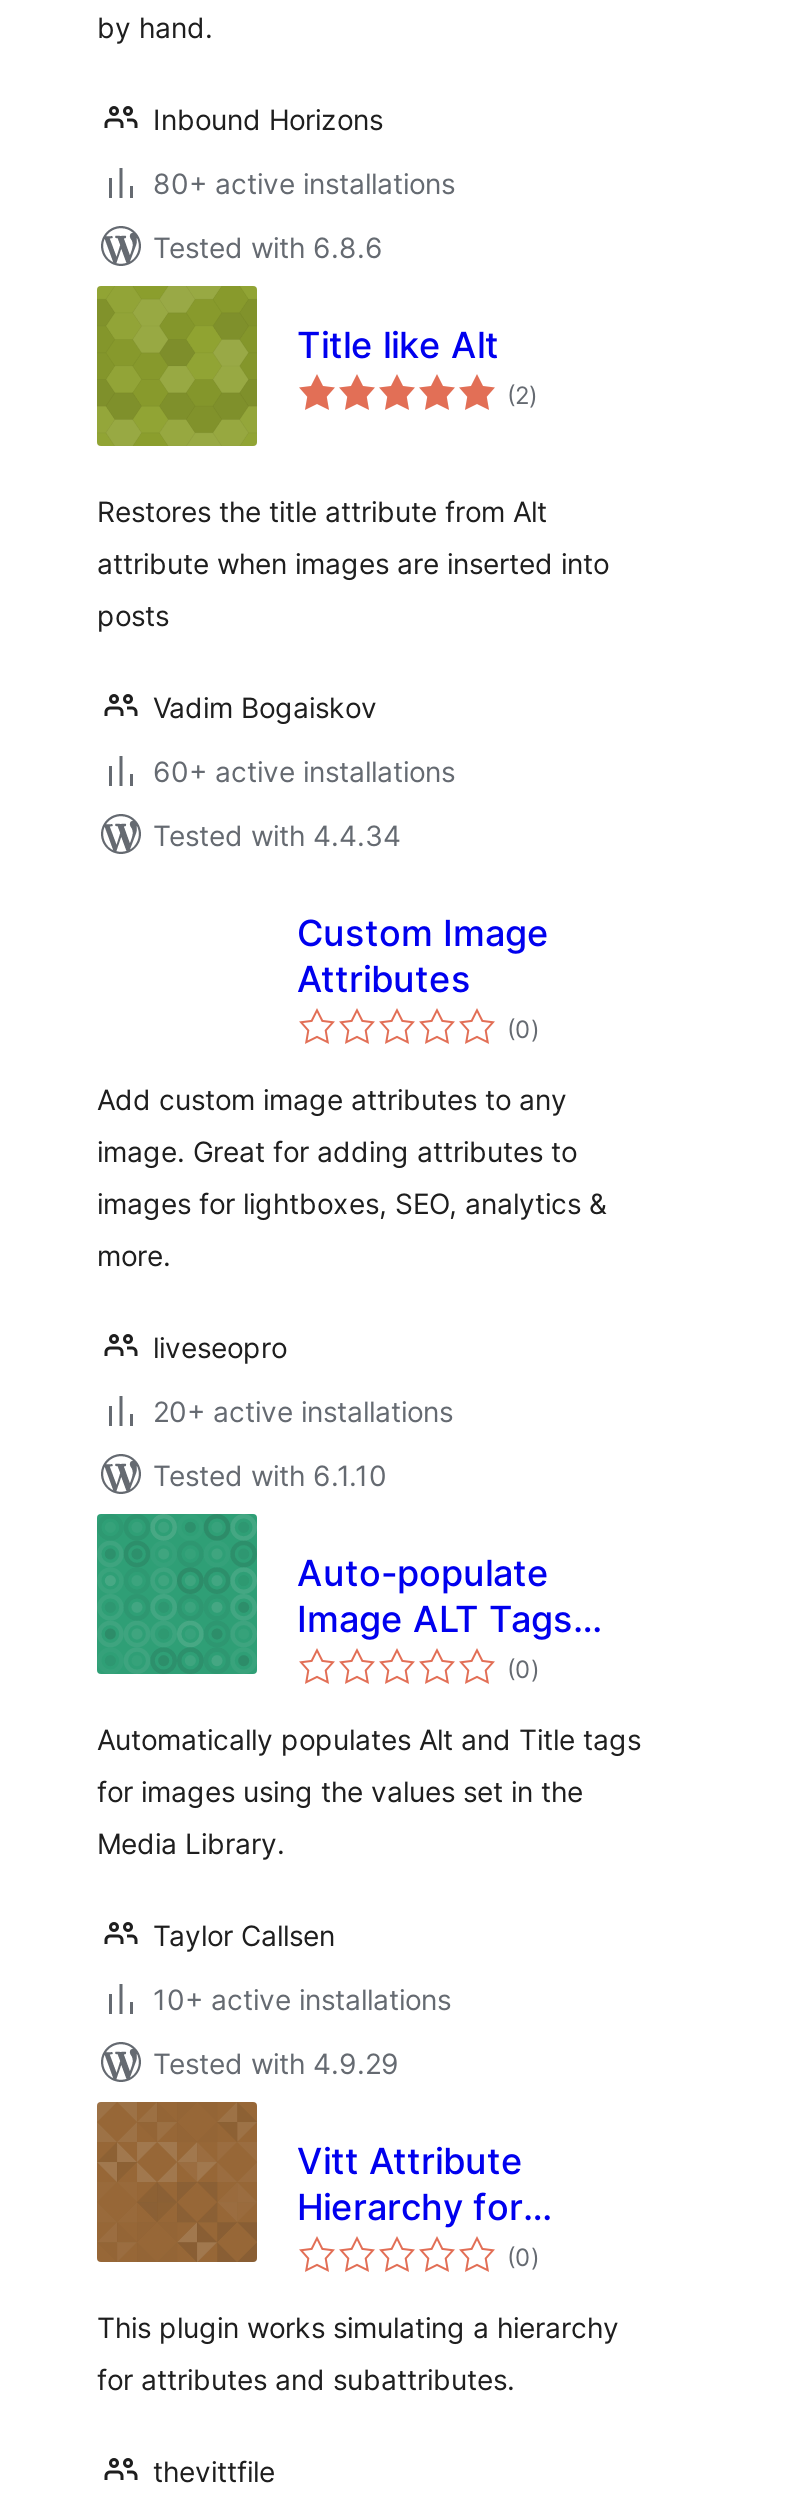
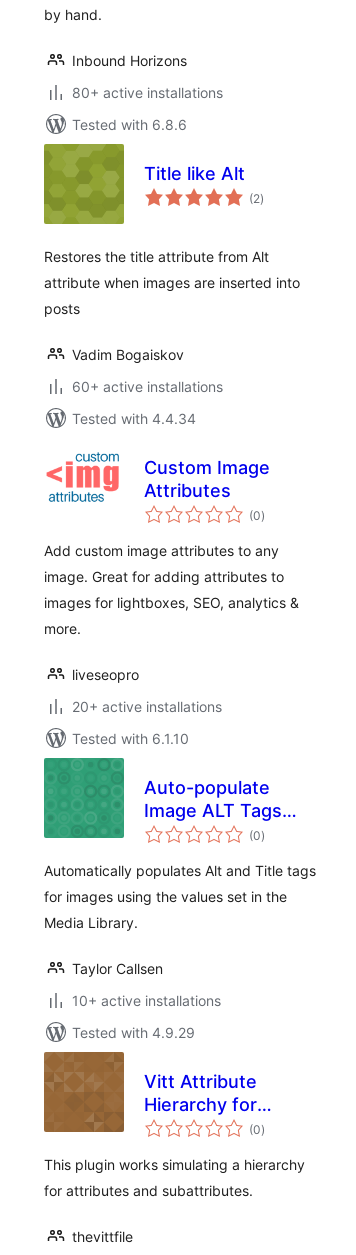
+ [image]
